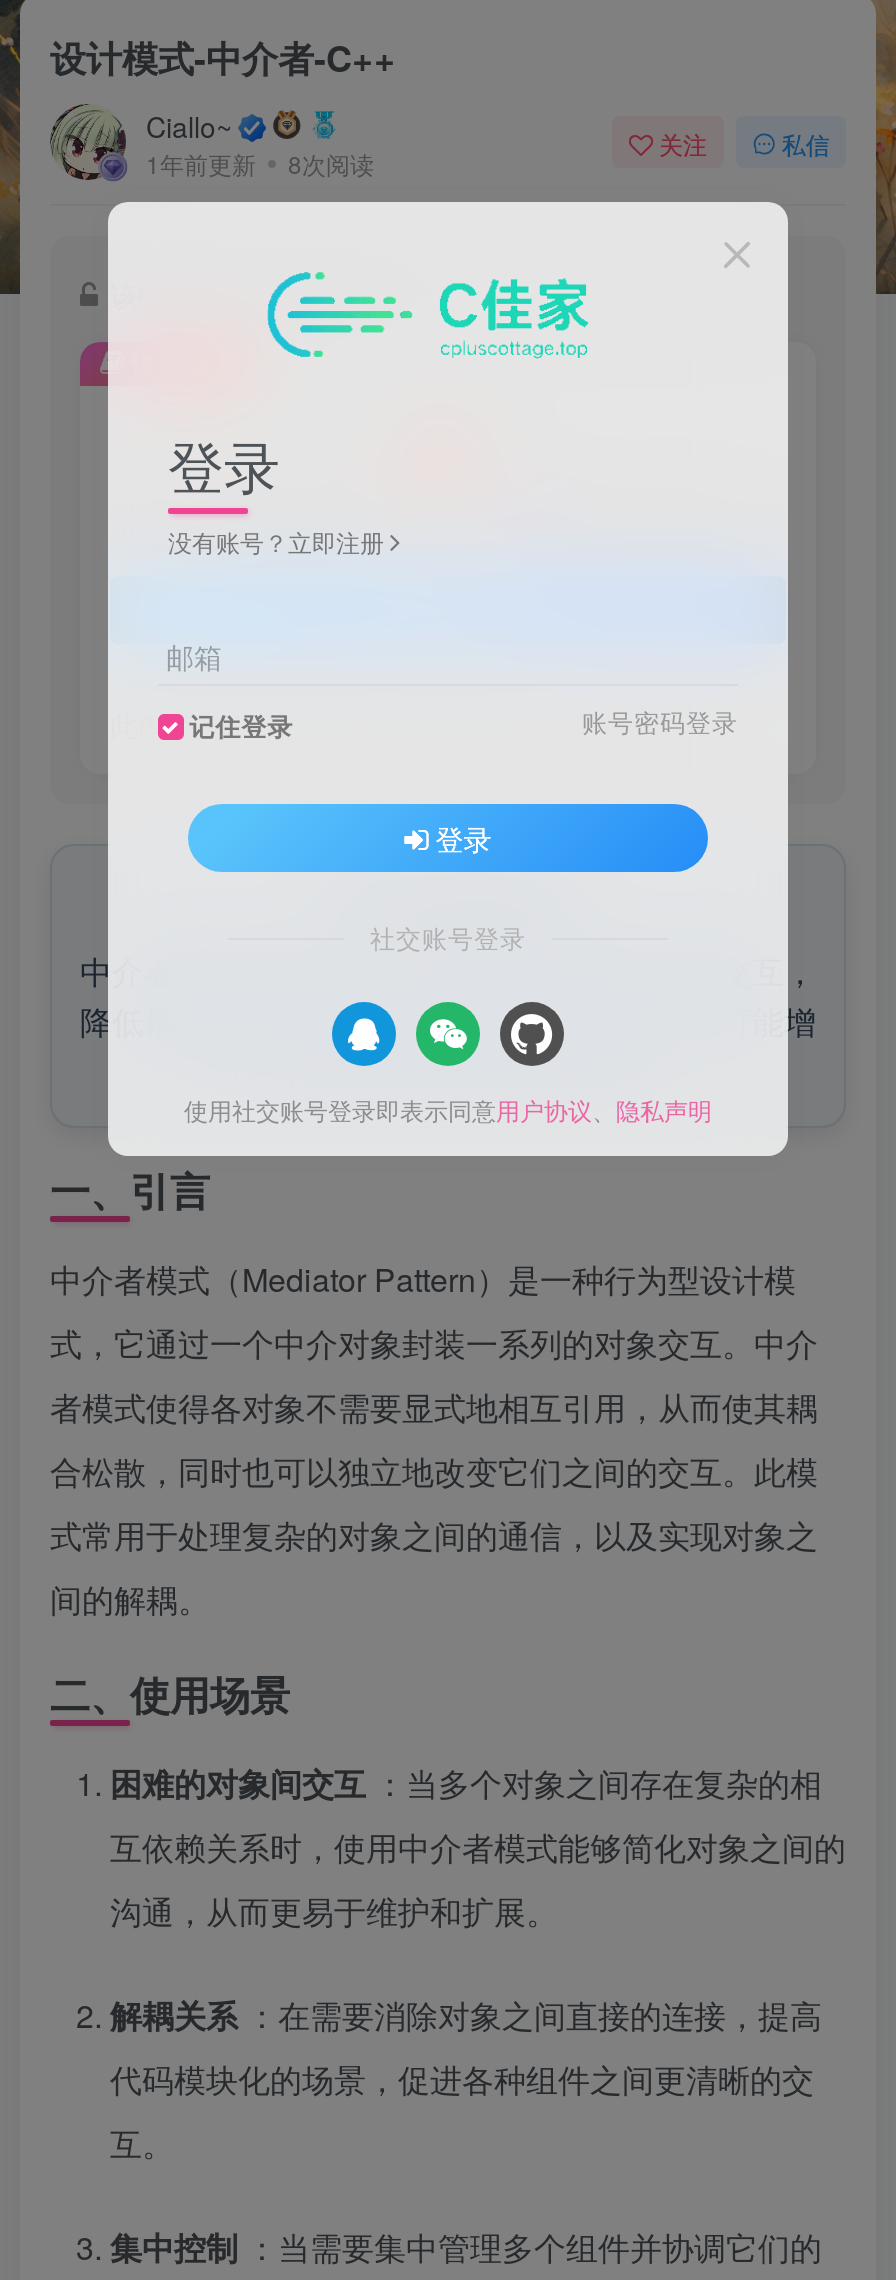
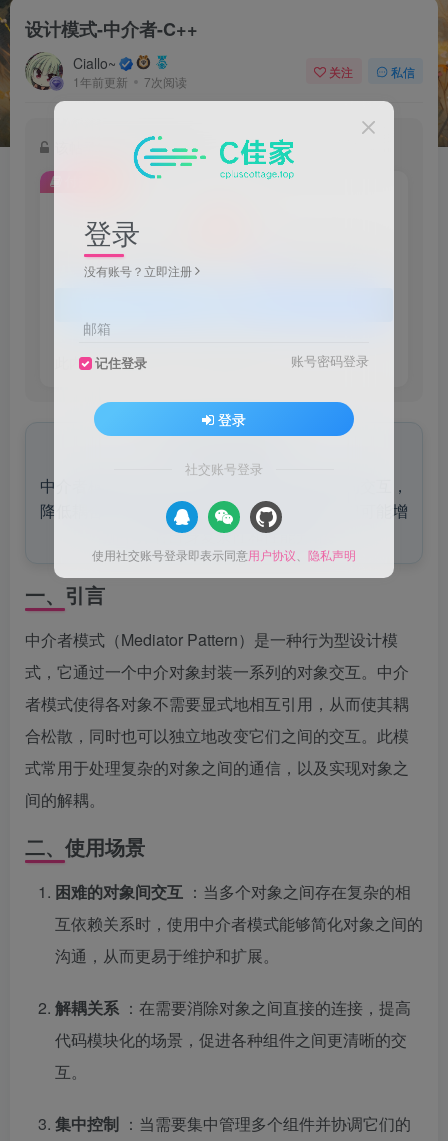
- 1年前更新 8次阅读
+ 1年前更新 7次阅读
